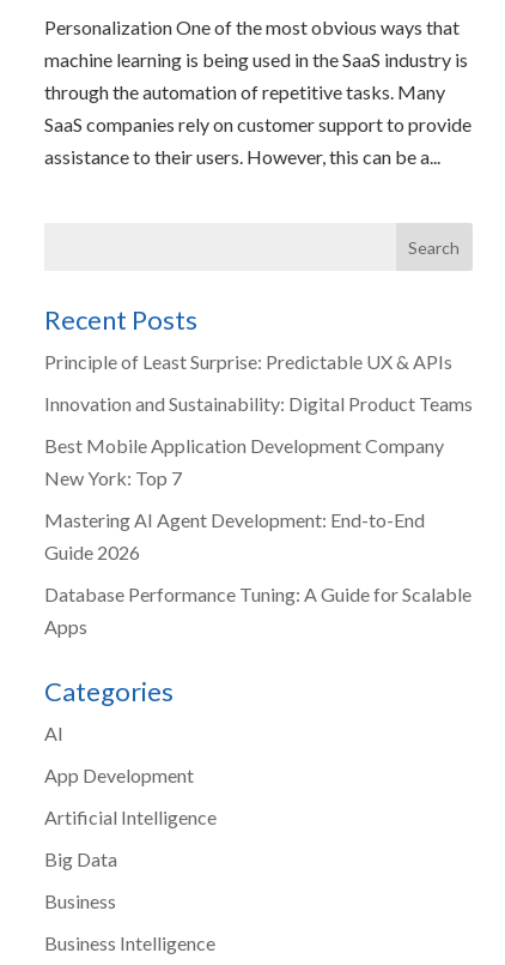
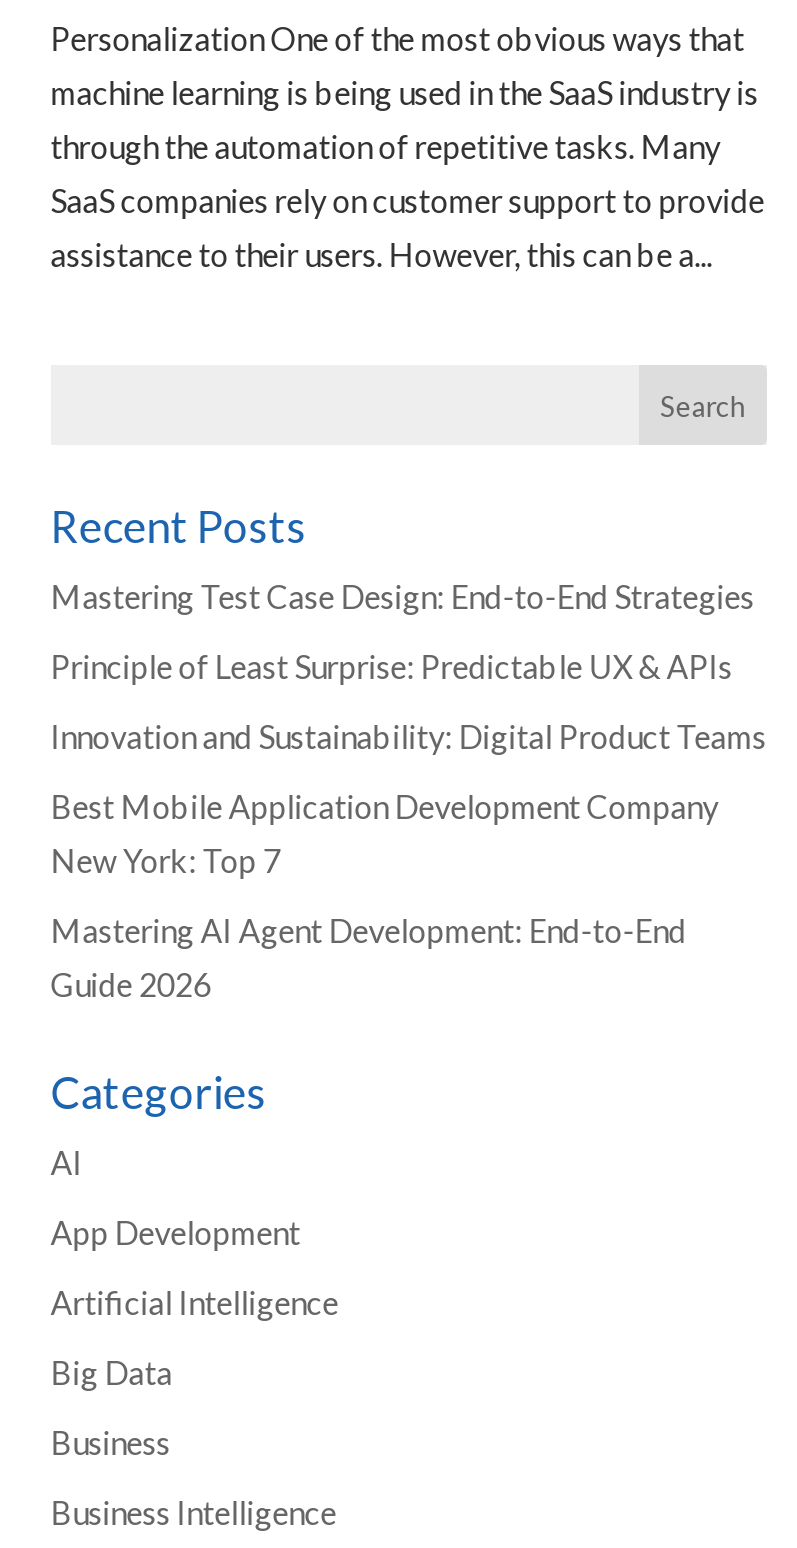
+ Mastering Test Case Design: End-to-End Strategies

moved down: Principle of Least Surprise: Predictable UX & APIs | Innovation and Sustainability: Digital Product Teams | Best Mobile Application Development Company | New York: Top 7 | Mastering AI Agent Development: End-to-End | Guide 2026

- Database Performance Tuning: A Guide for Scalable
- Apps
